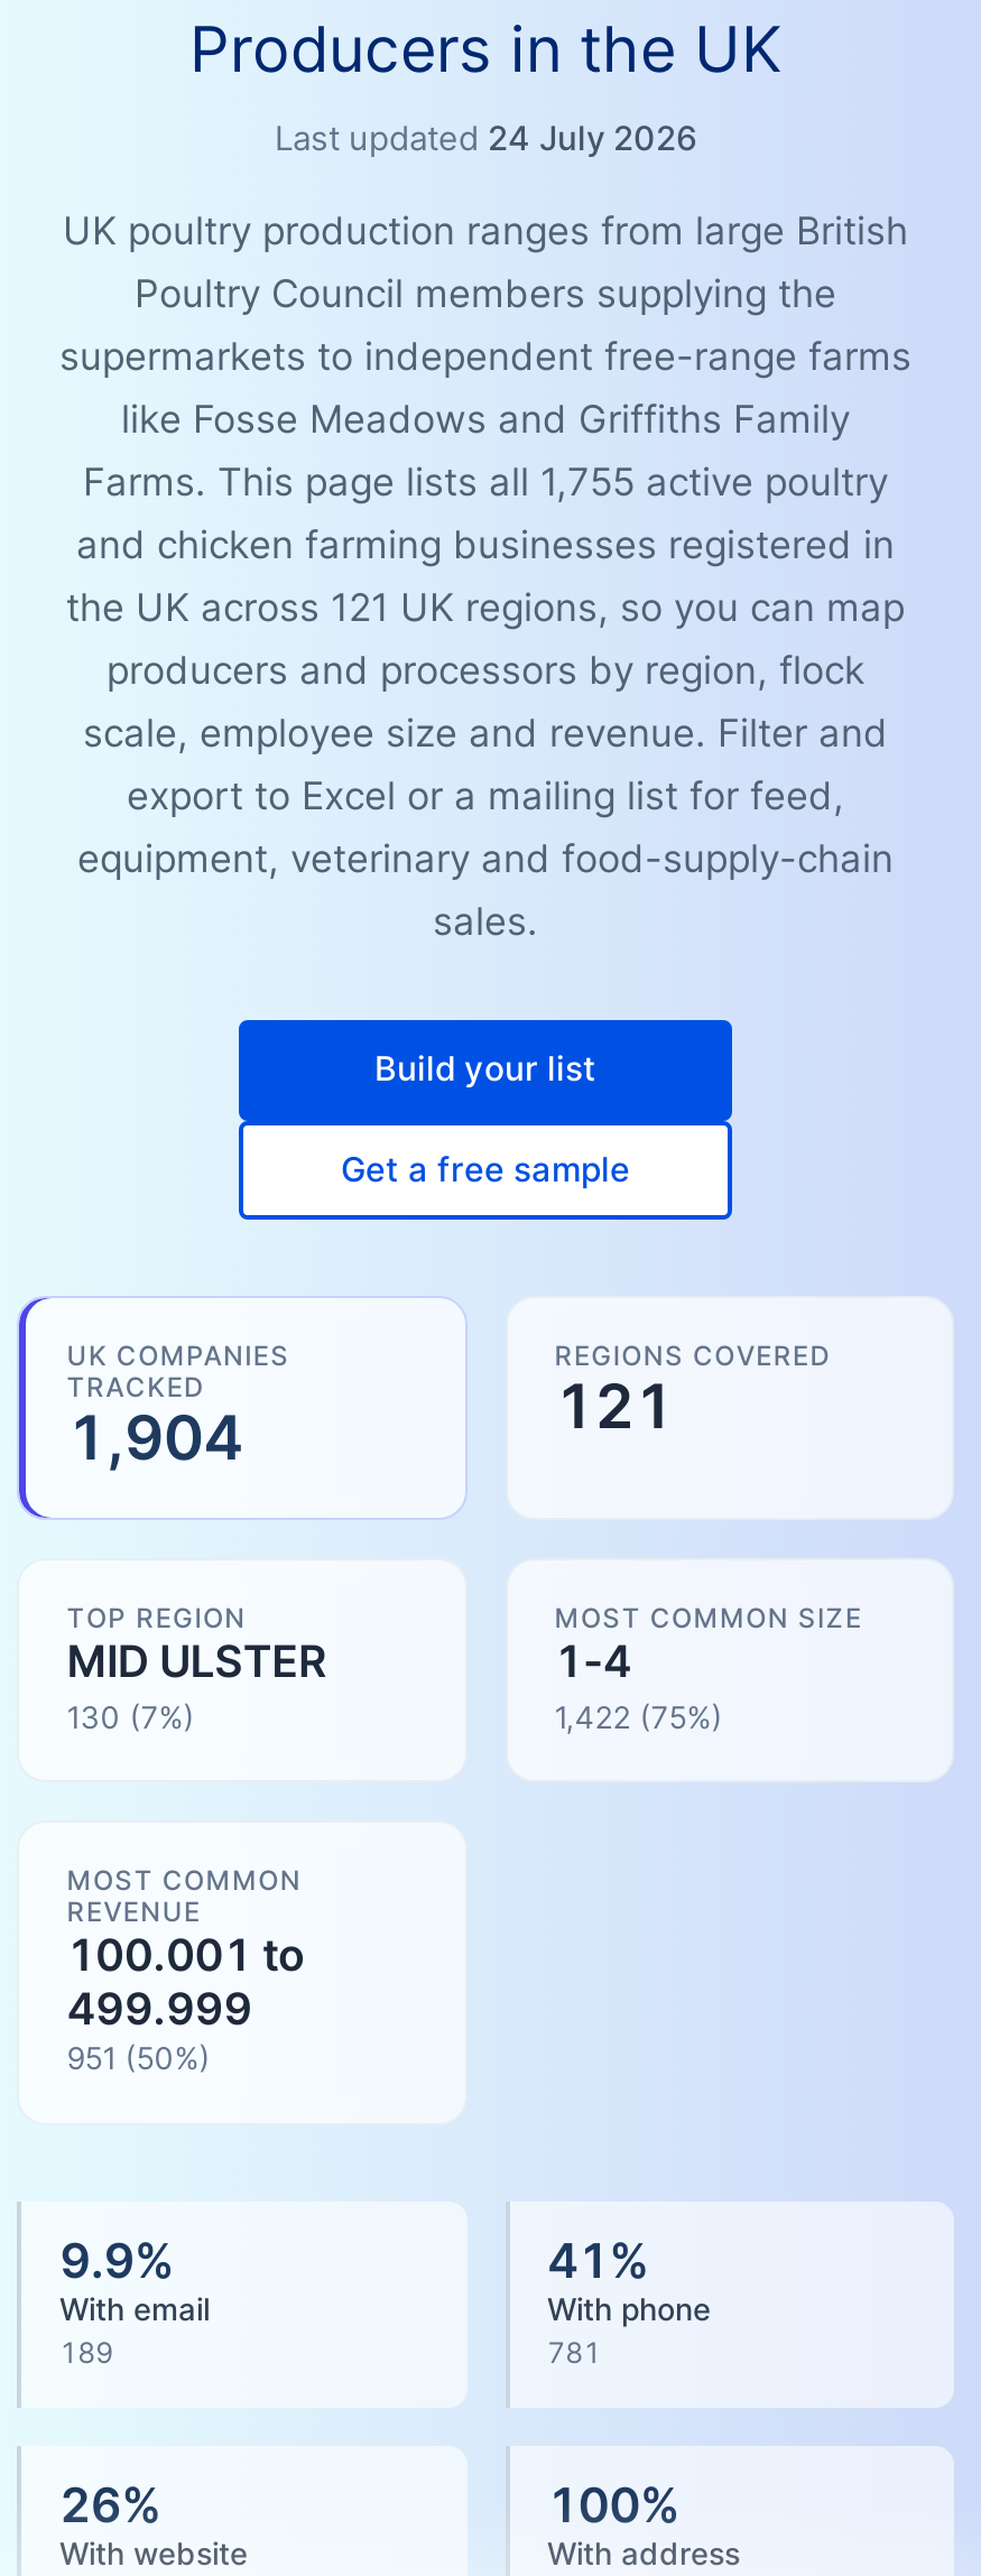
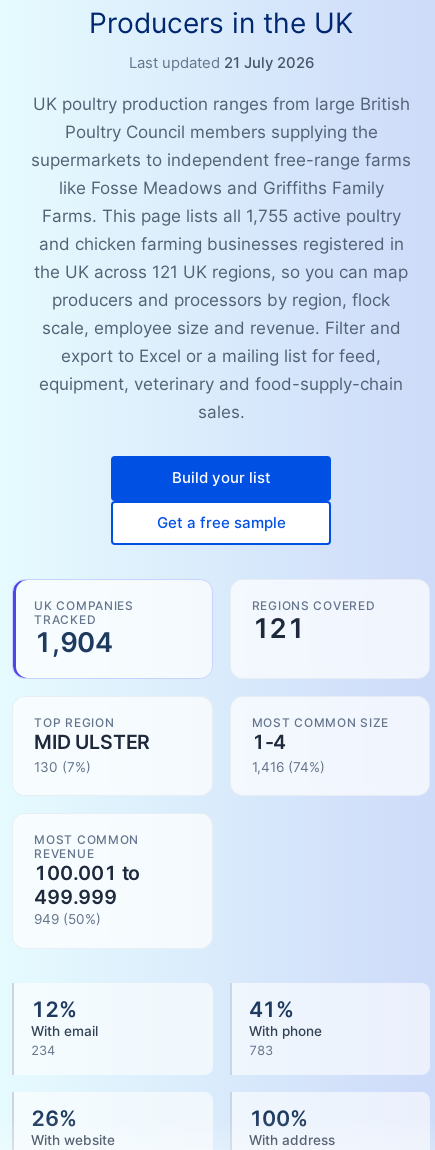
- Last updated 24 July 2026
+ Last updated 21 July 2026

- 1,422 (75%)
+ 1,416 (74%)

- 951 (50%)
+ 949 (50%)

- 9.9%
+ 12%

- 189
+ 234

- 781
+ 783
